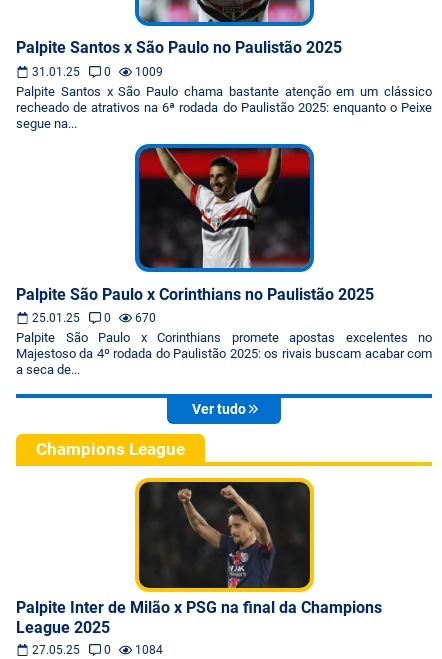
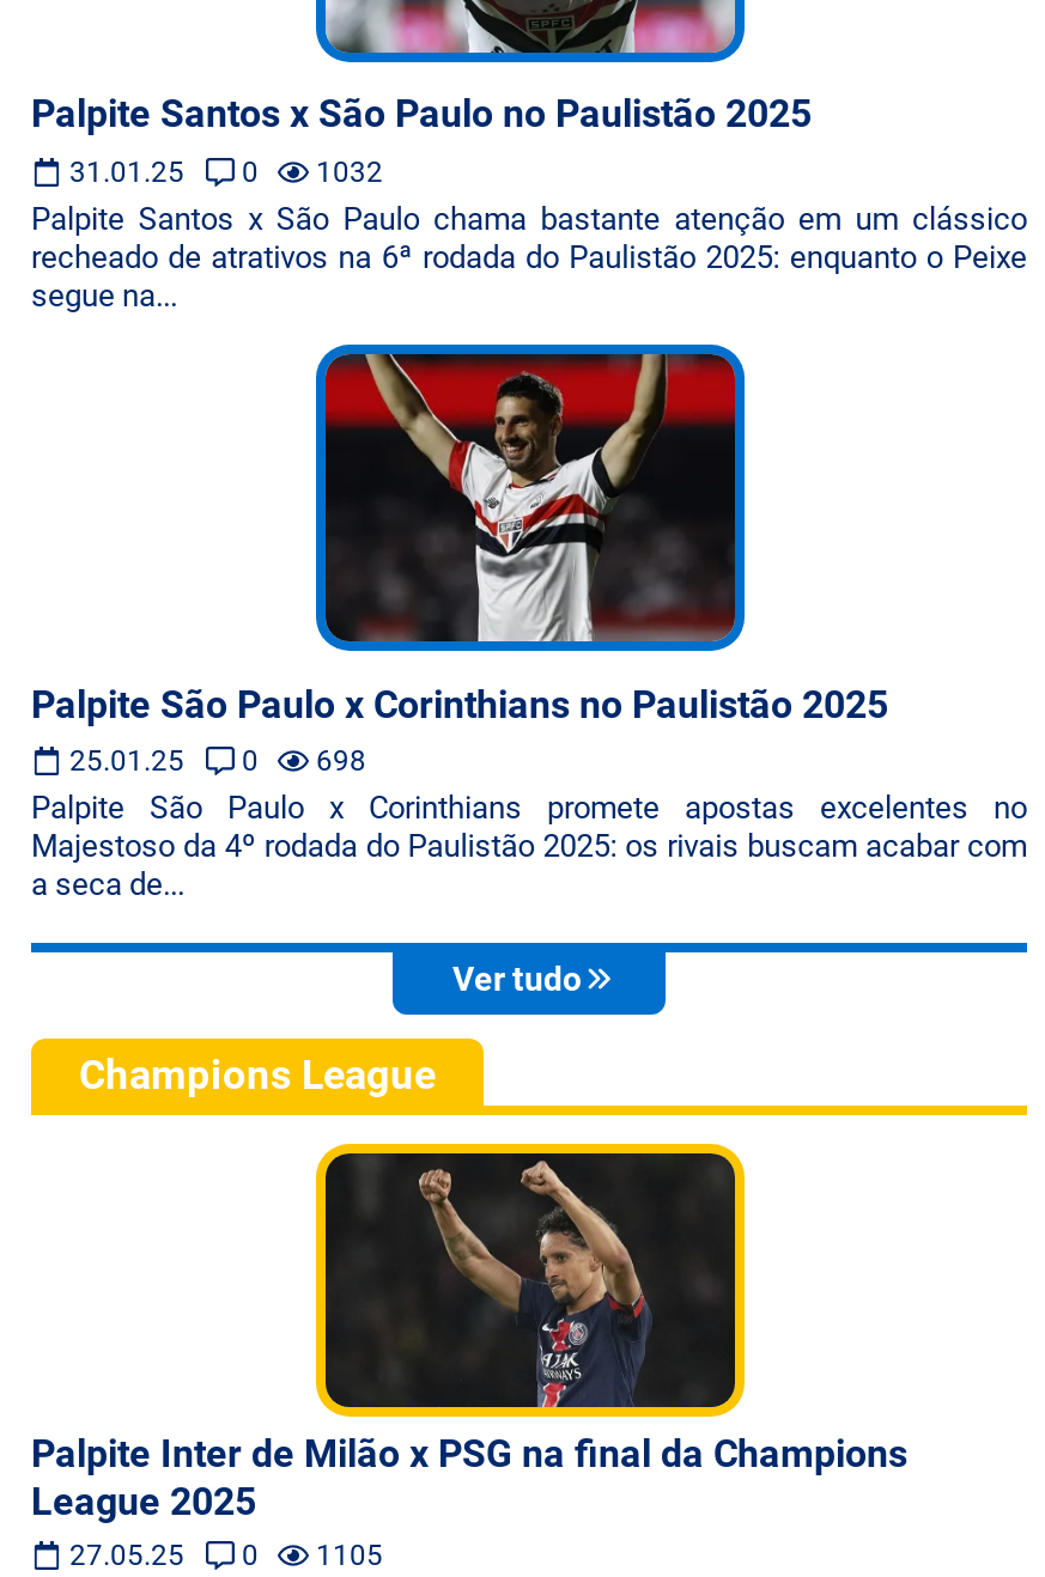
- 31.01.25 0 1009
+ 31.01.25 0 1032

- 25.01.25 0 670
+ 25.01.25 0 698

- 27.05.25 0 1084
+ 27.05.25 0 1105
